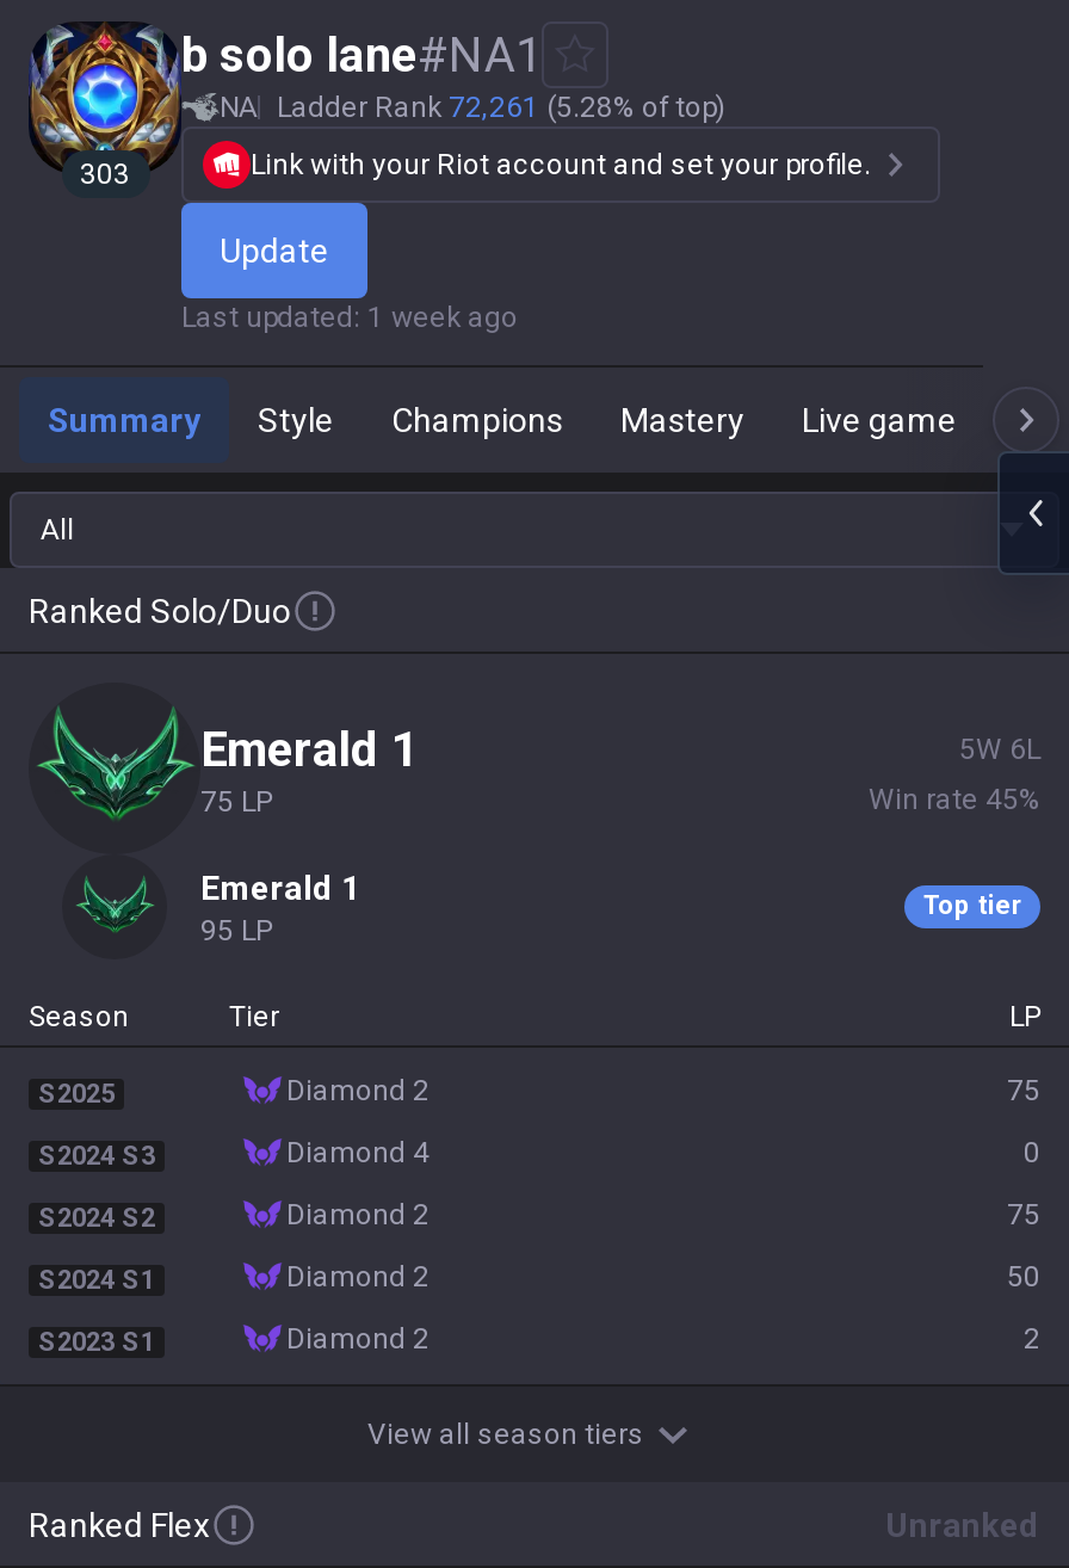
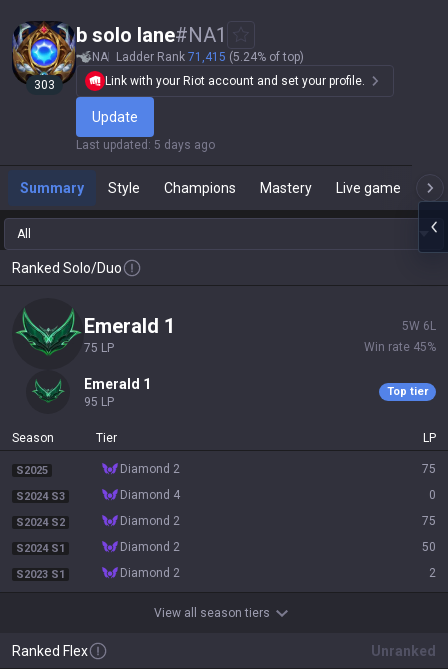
- NA Ladder Rank 72,261 (5.28% of top)
+ NA Ladder Rank 71,415 (5.24% of top)

- Last updated: 1 week ago
+ Last updated: 5 days ago
